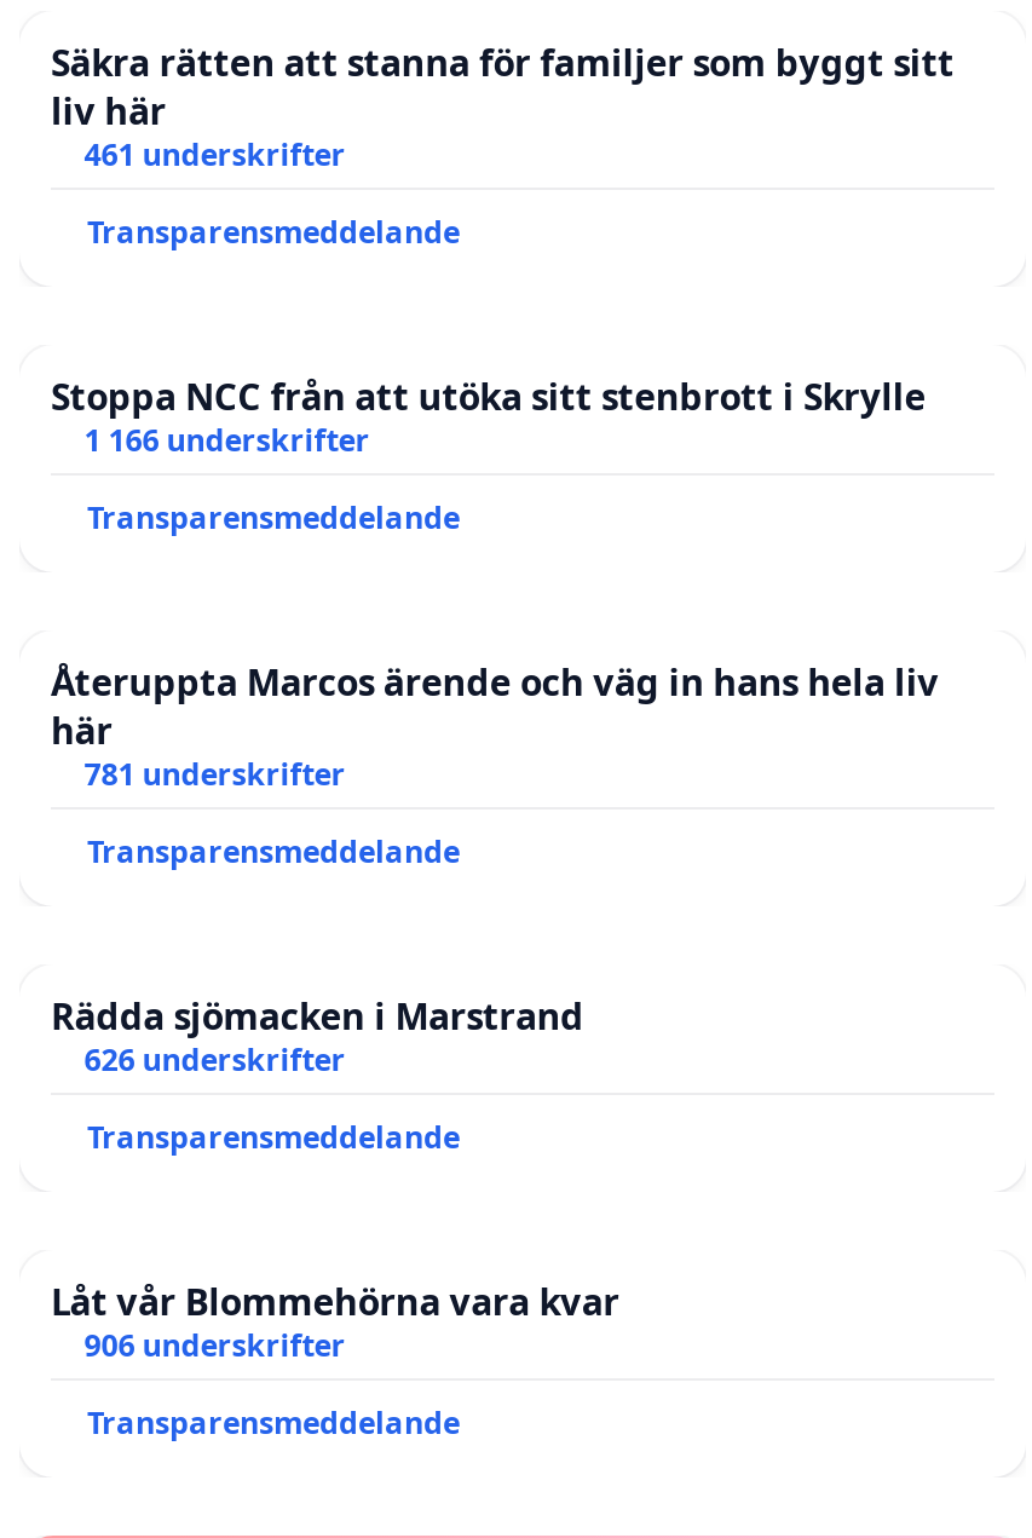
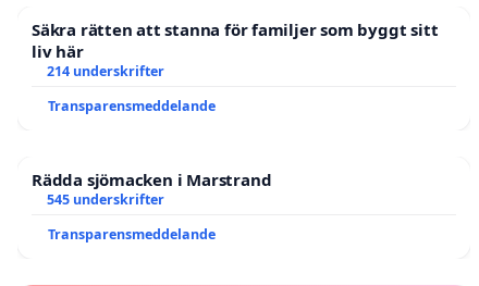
- 461 underskrifter
- Transparensmeddelande
- Stoppa NCC från att utöka sitt stenbrott i Skrylle
- 1 166 underskrifter
- Transparensmeddelande
- Återuppta Marcos ärende och väg in hans hela liv
- här
- 781 underskrifter
+ 214 underskrifter

- 626 underskrifter
- Transparensmeddelande
- Låt vår Blommehörna vara kvar
- 906 underskrifter
+ 545 underskrifter
